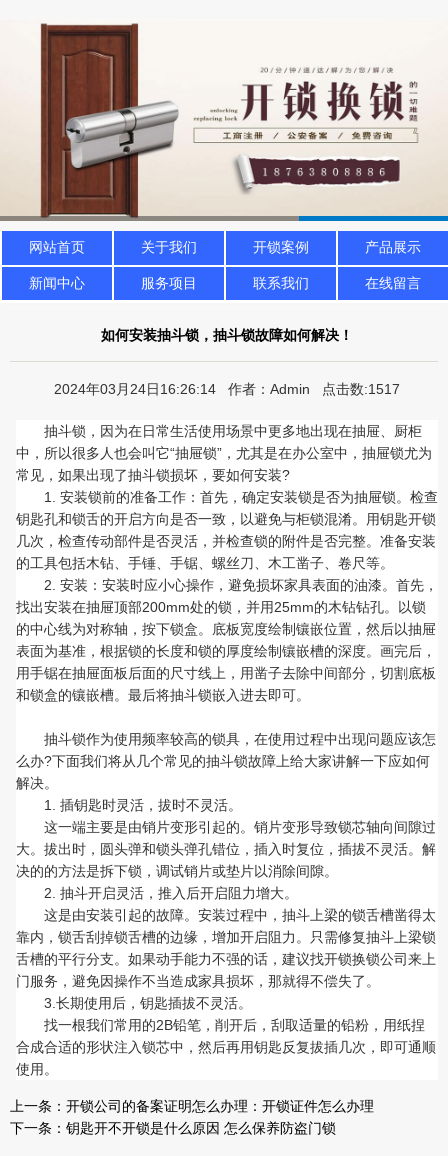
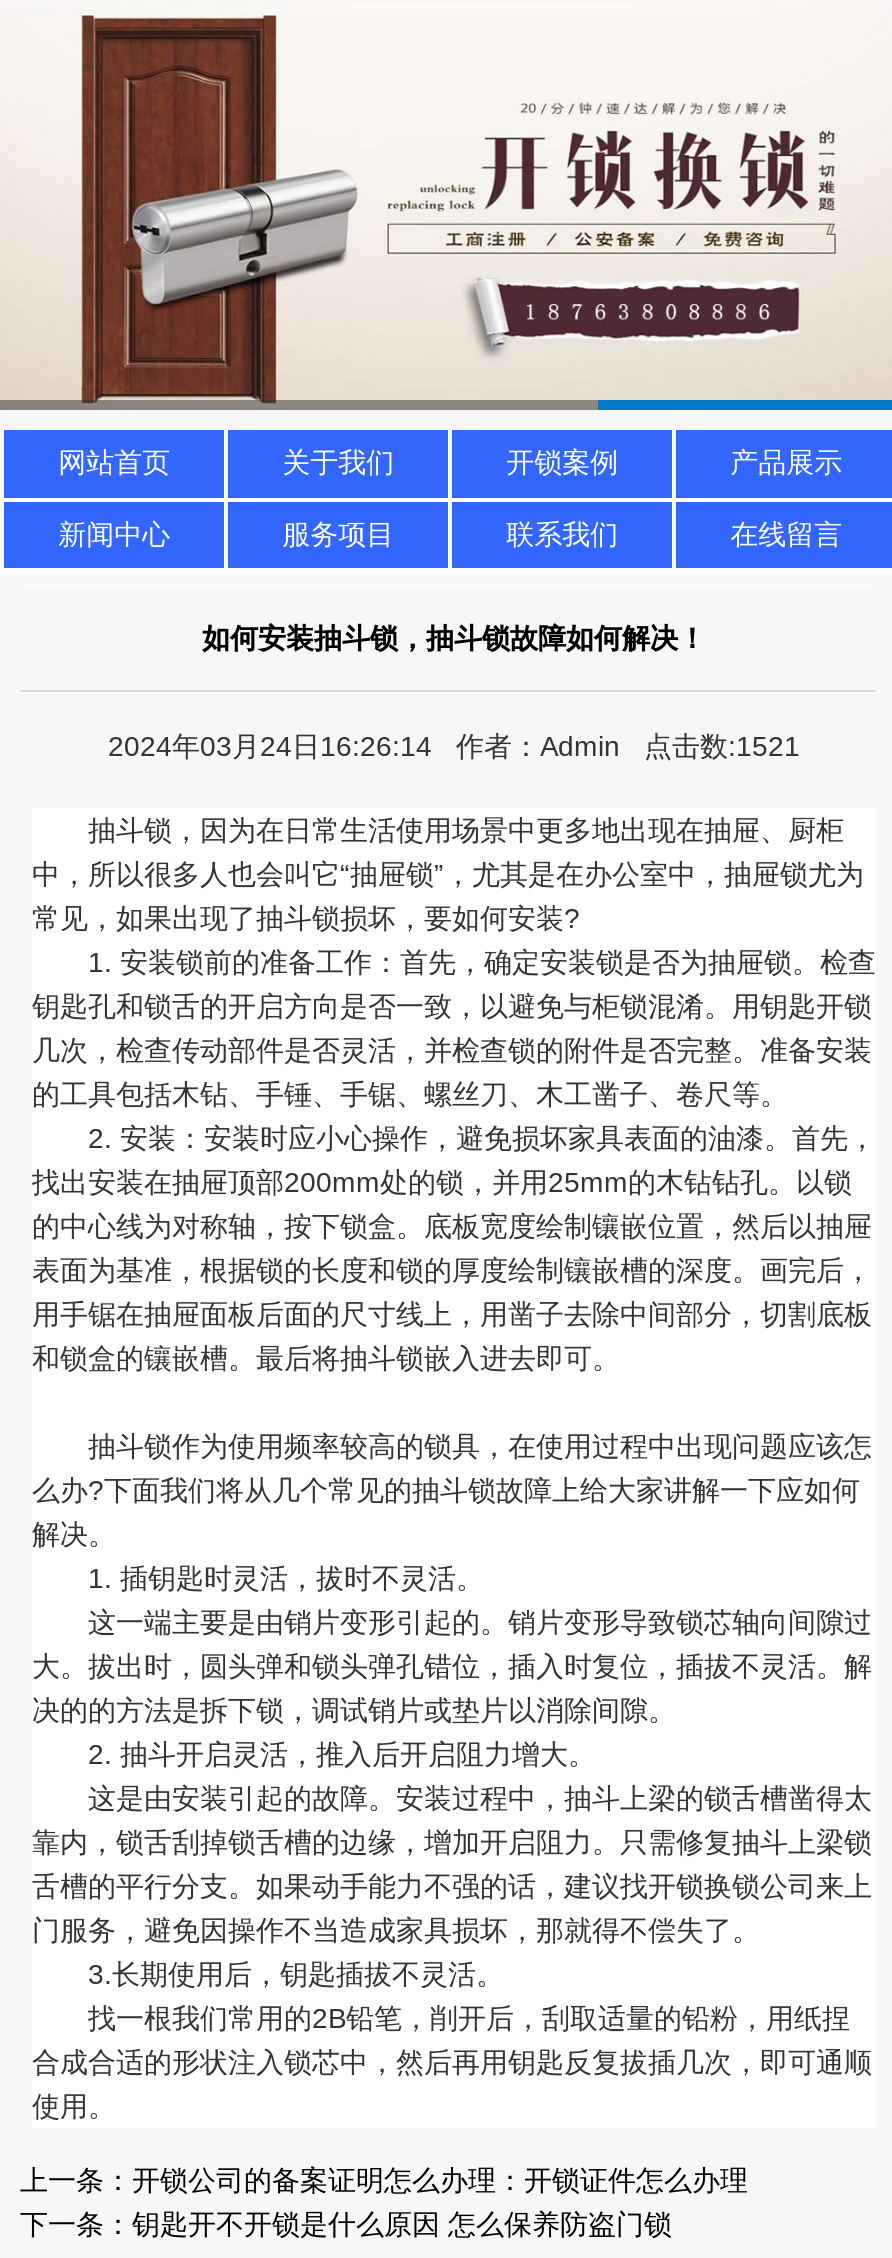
- 2024年03月24日16:26:14 作者：Admin 点击数:1517
+ 2024年03月24日16:26:14 作者：Admin 点击数:1521
